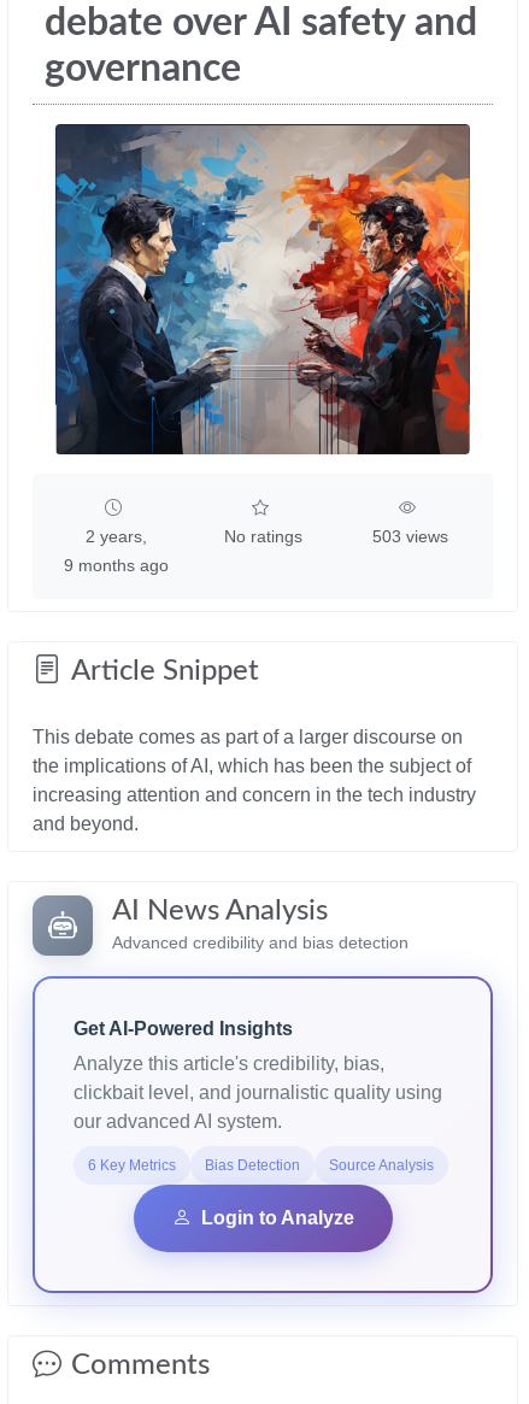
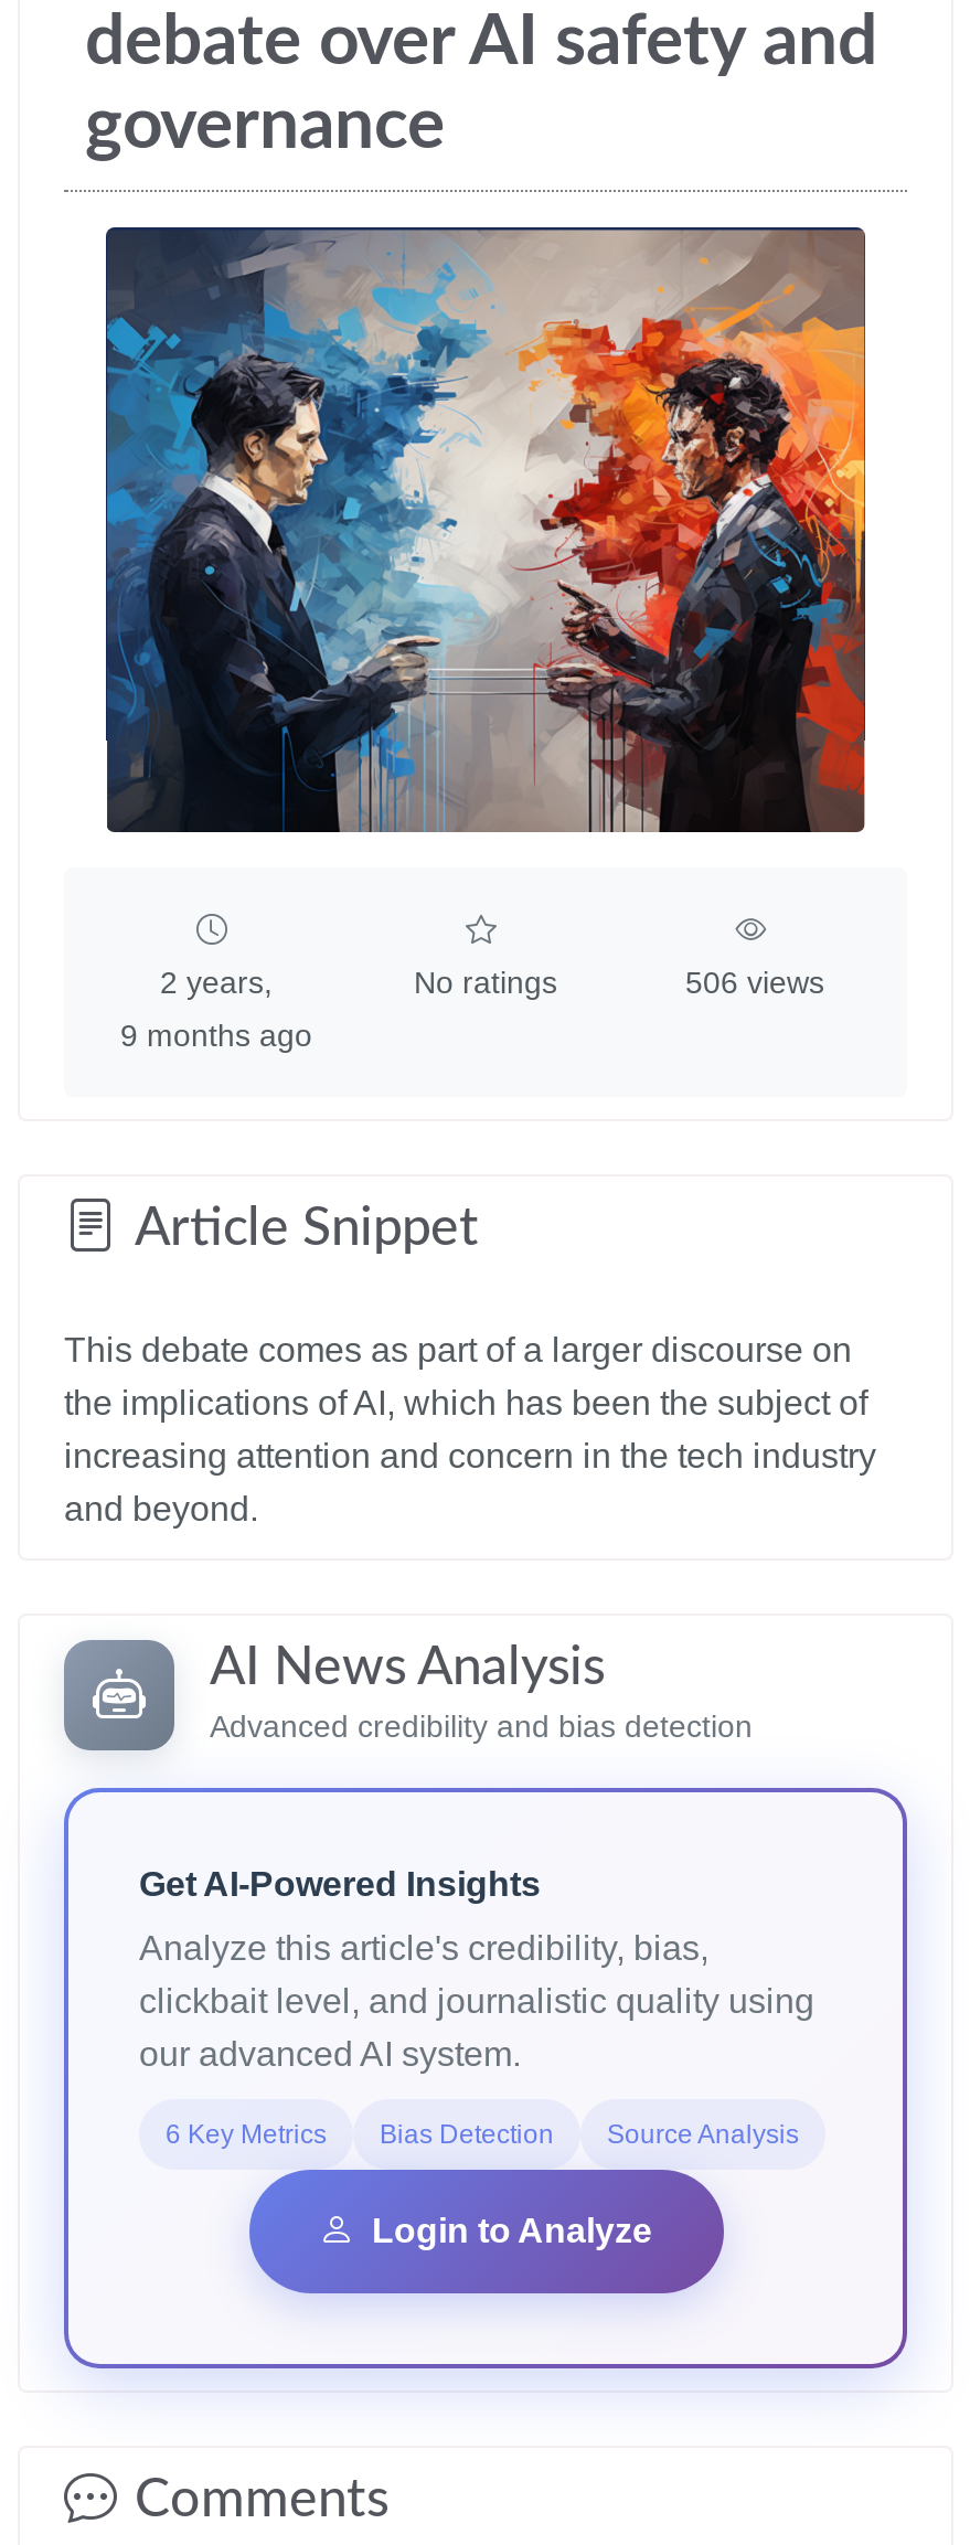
- 503 views
+ 506 views
